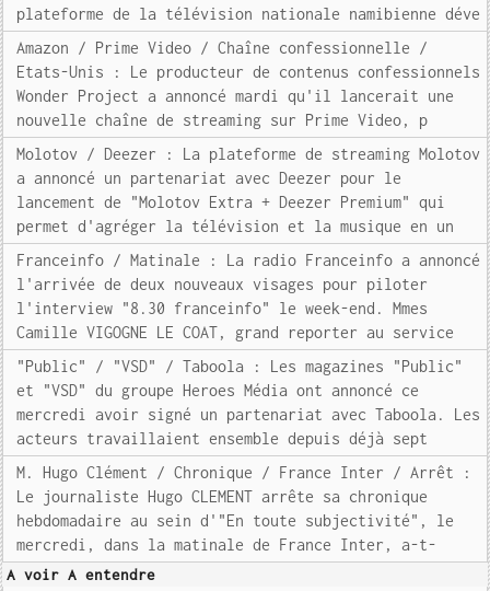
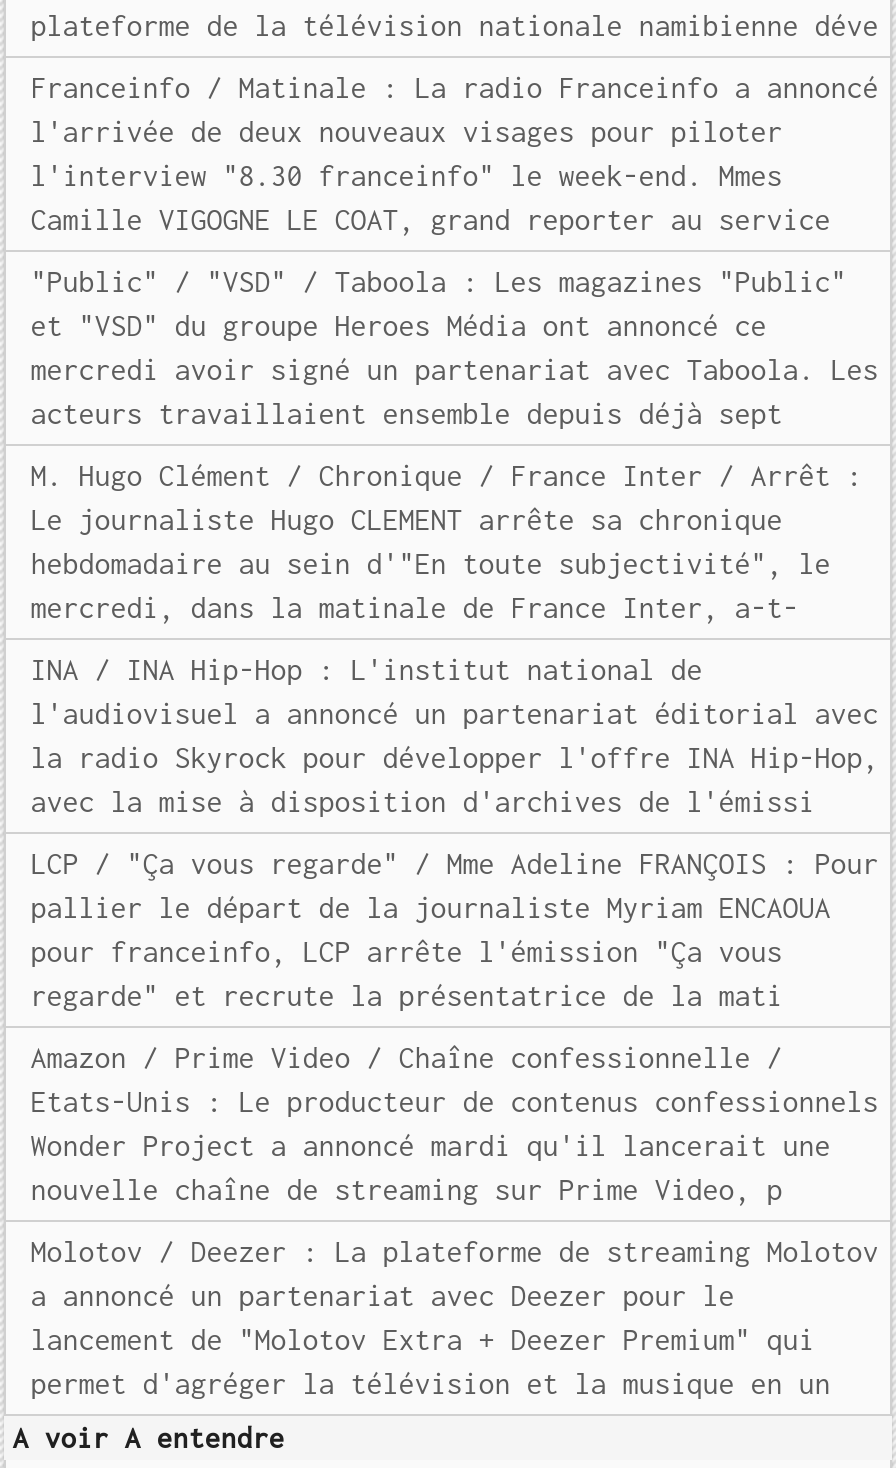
moved down: Amazon / Prime Video / Chaîne confessionnelle / | Etats-Unis : Le producteur de contenus confessionnels | Wonder Project a annoncé mardi qu'il lancerait une | nouvelle chaîne de streaming sur Prime Video, p | Molotov / Deezer : La plateforme de streaming Molotov | a annoncé un partenariat avec Deezer pour le | lancement de "Molotov Extra + Deezer Premium" qui | permet d'agréger la télévision et la musique en un

moved up: Franceinfo / Matinale : La radio Franceinfo a annoncé | l'arrivée de deux nouveaux visages pour piloter | l'interview "8.30 franceinfo" le week-end. Mmes | ... | hebdomadaire au sein d'"En toute subjectivité", le | mercredi, dans la matinale de France Inter, a-t-

+ INA / INA Hip-Hop : L'institut national de
+ l'audiovisuel a annoncé un partenariat éditorial avec
+ la radio Skyrock pour développer l'offre INA Hip-Hop,
+ avec la mise à disposition d'archives de l'émissi
+ LCP / "Ça vous regarde" / Mme Adeline FRANÇOIS : Pour
+ pallier le départ de la journaliste Myriam ENCAOUA
+ pour franceinfo, LCP arrête l'émission "Ça vous
+ regarde" et recrute la présentatrice de la mati
